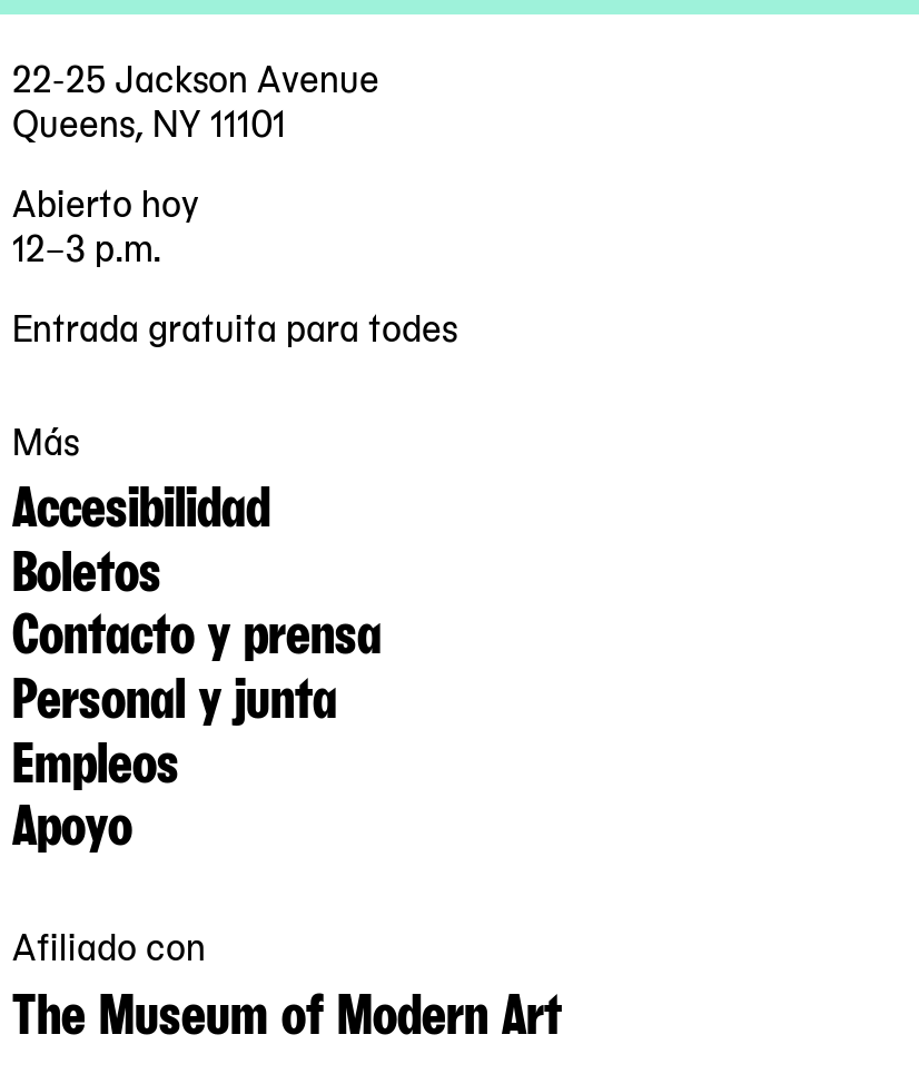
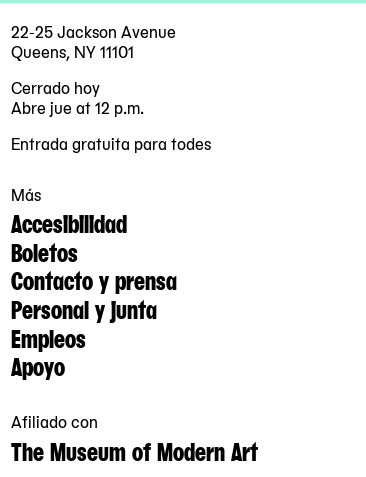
- Abierto hoy
- 12–3 p.m.
+ Cerrado hoy
+ Abre jue at 12 p.m.
